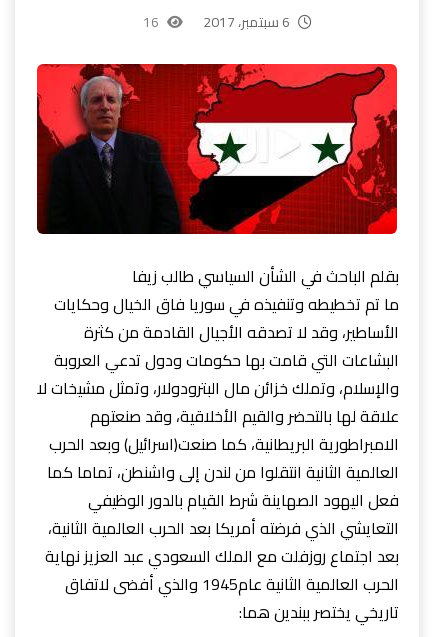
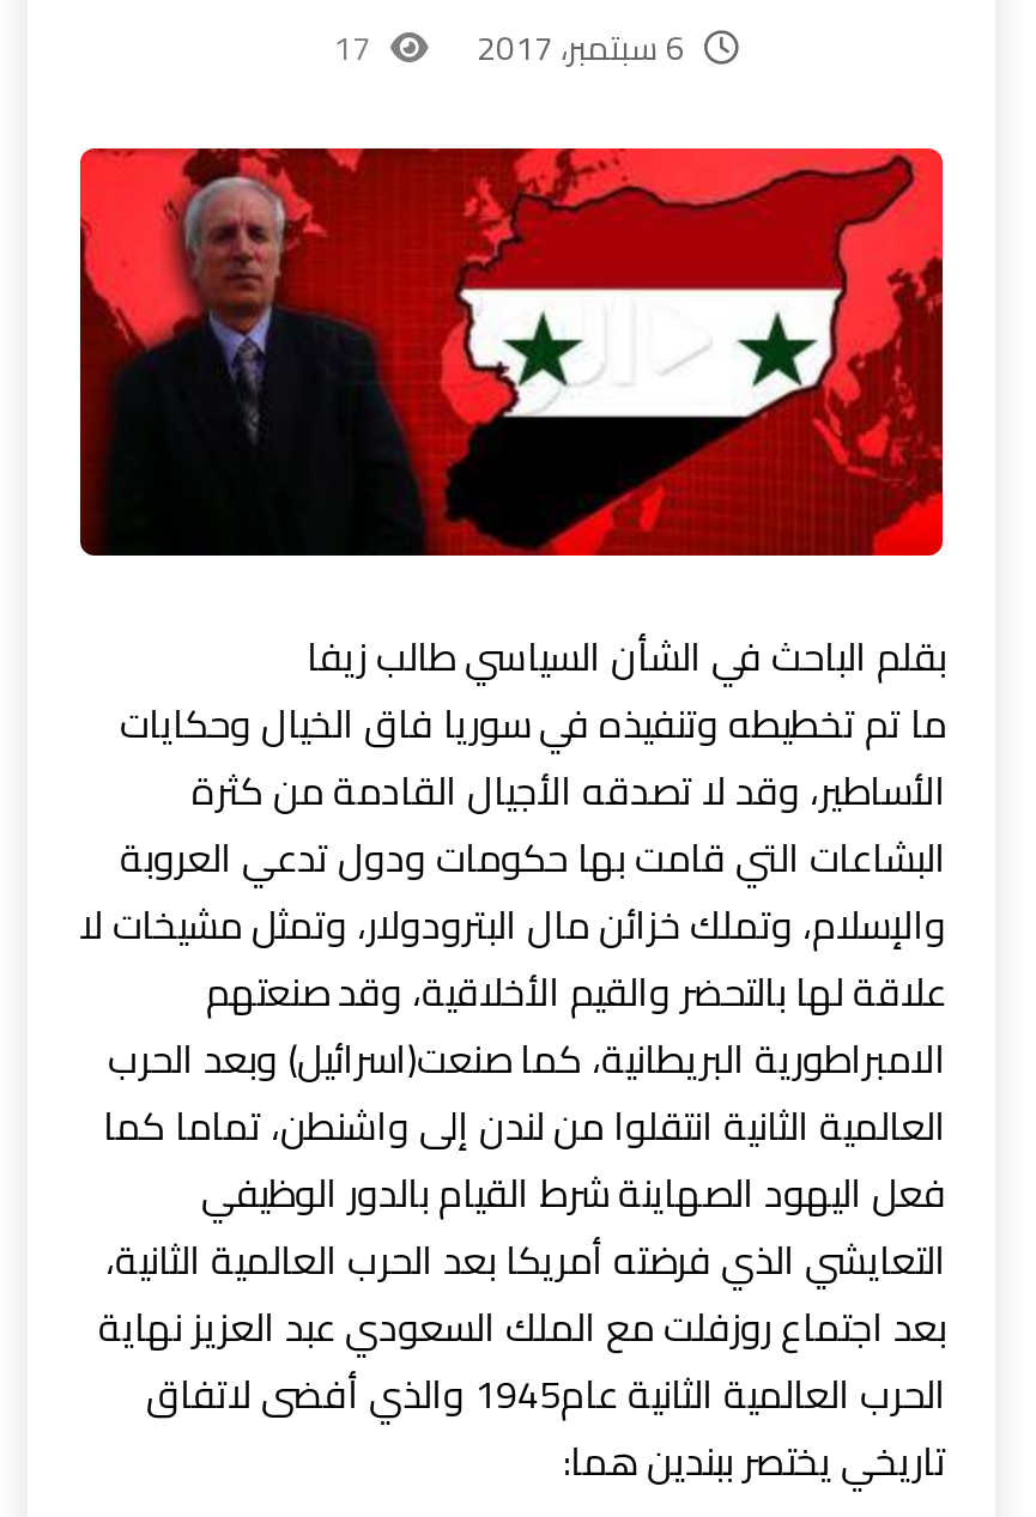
- 16
+ 17
